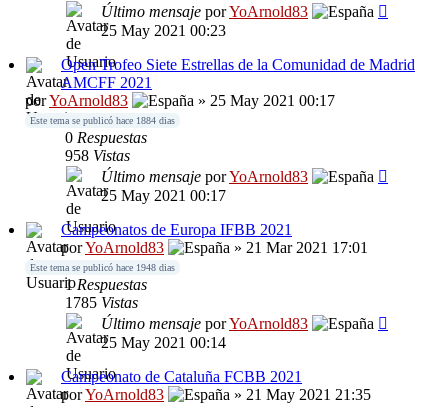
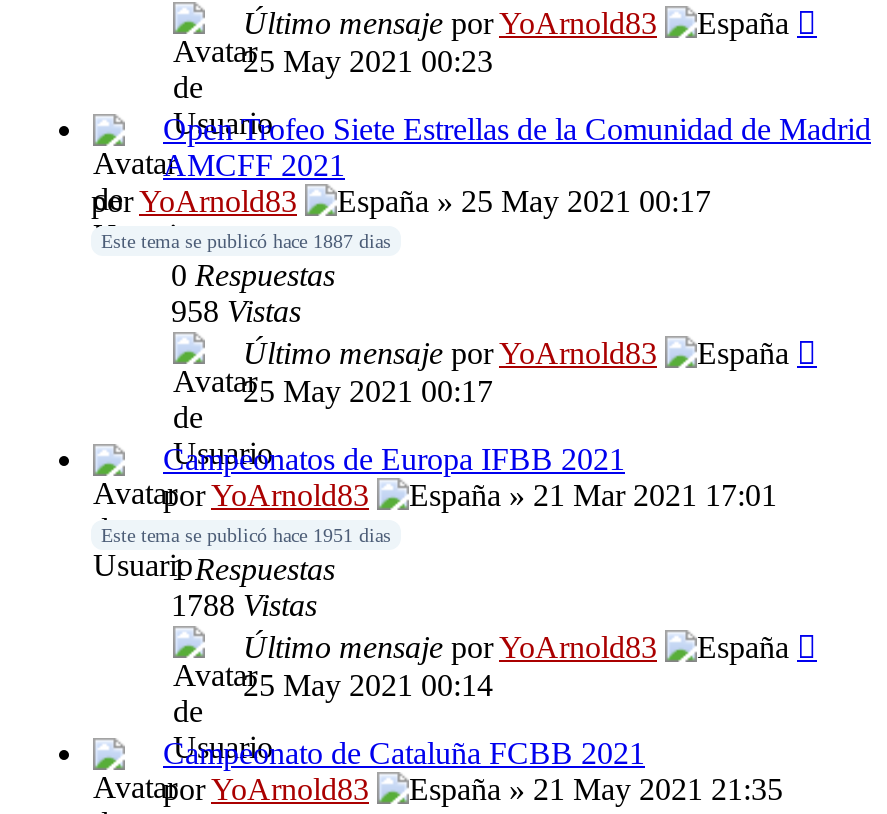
- Este tema se publicó hace 1884 dias
+ Este tema se publicó hace 1887 dias

- Este tema se publicó hace 1948 dias
+ Este tema se publicó hace 1951 dias

- 1785Vistas
+ 1788Vistas
